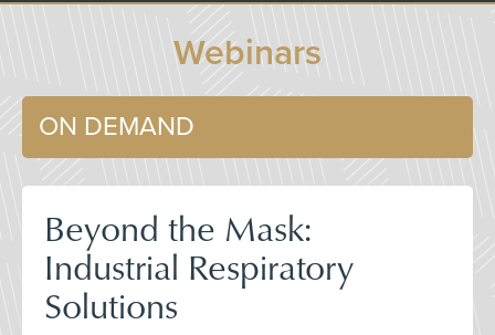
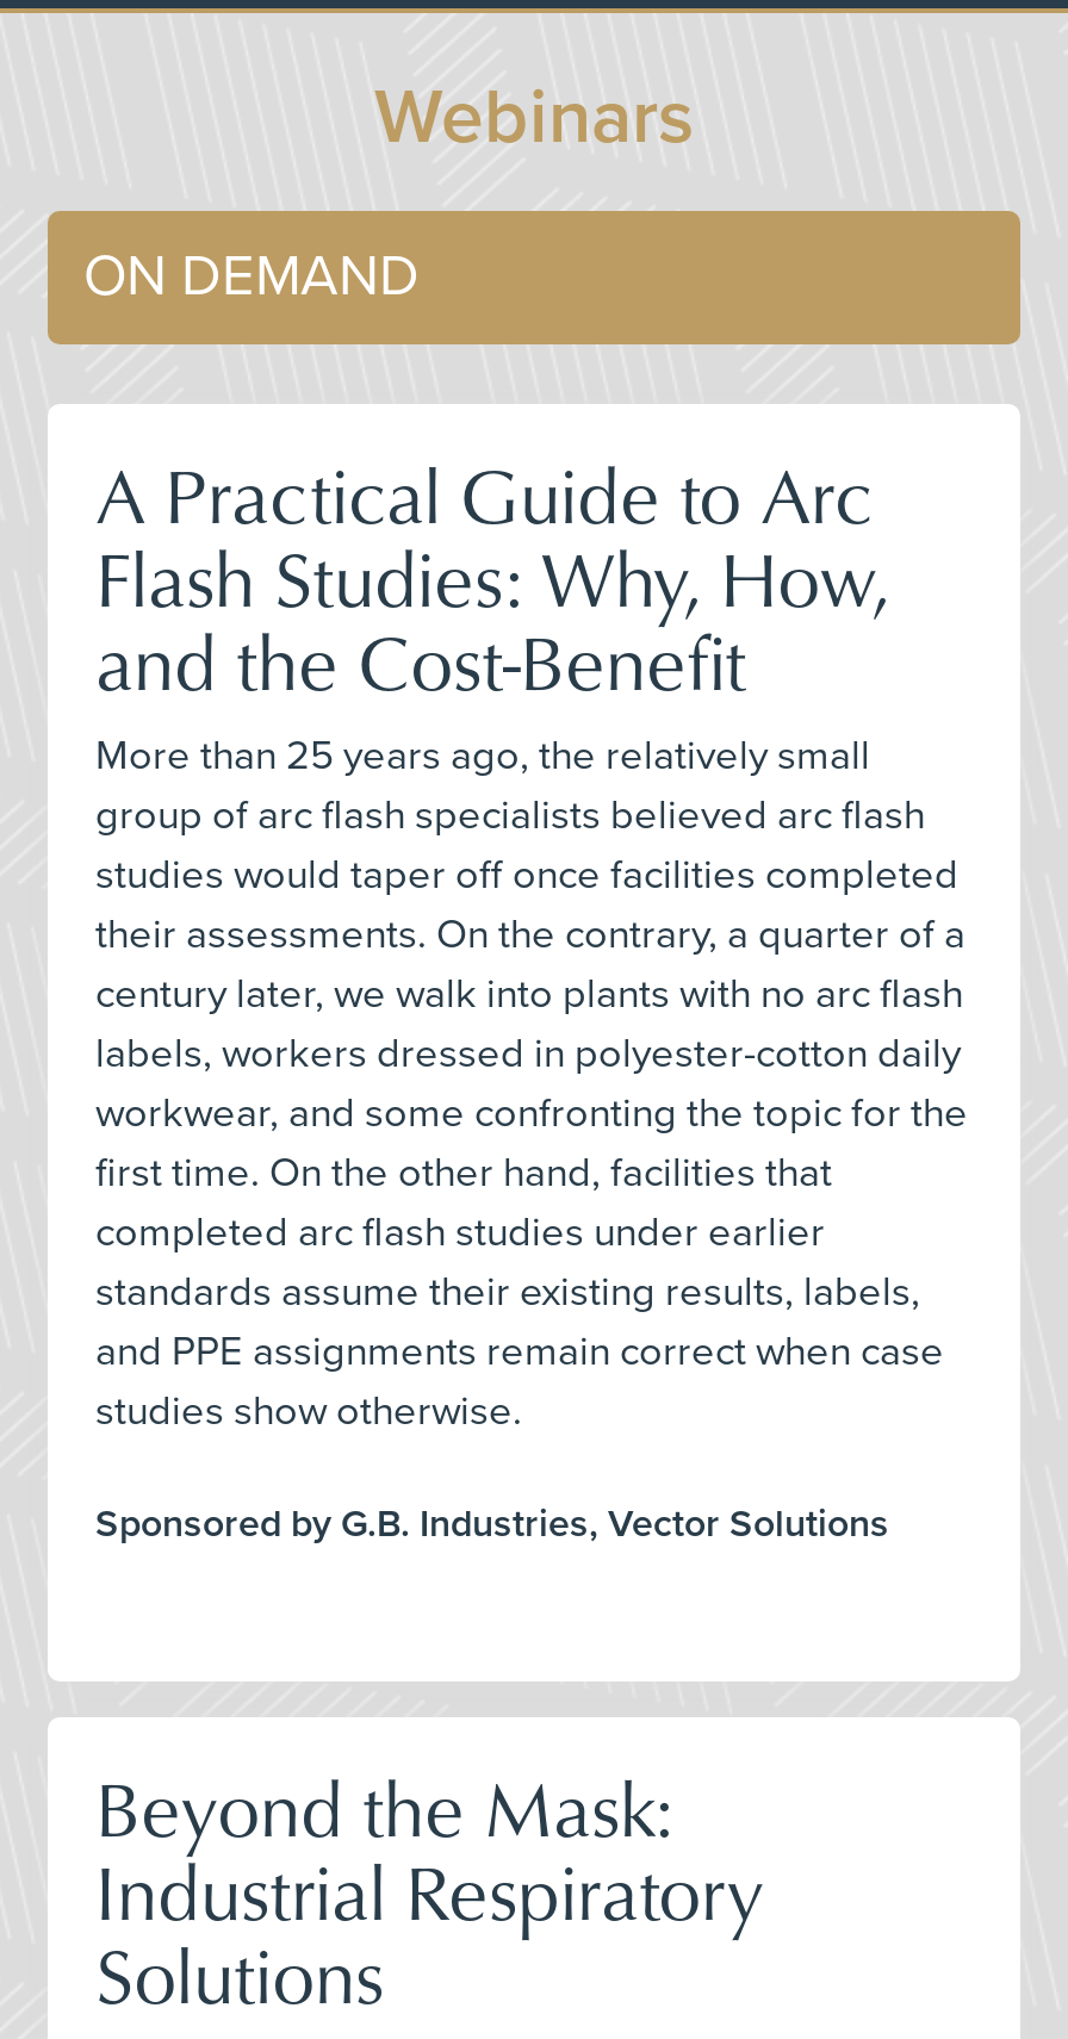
+ A Practical Guide to Arc
+ Flash Studies: Why, How,
+ and the Cost-Benefit
+ More than 25 years ago, the relatively small
+ group of arc flash specialists believed arc flash
+ studies would taper off once facilities completed
+ their assessments. On the contrary, a quarter of a
+ century later, we walk into plants with no arc flash
+ labels, workers dressed in polyester-cotton daily
+ workwear, and some confronting the topic for the
+ first time. On the other hand, facilities that
+ completed arc flash studies under earlier
+ standards assume their existing results, labels,
+ and PPE assignments remain correct when case
+ studies show otherwise.
+ Sponsored by G.B. Industries, Vector Solutions
